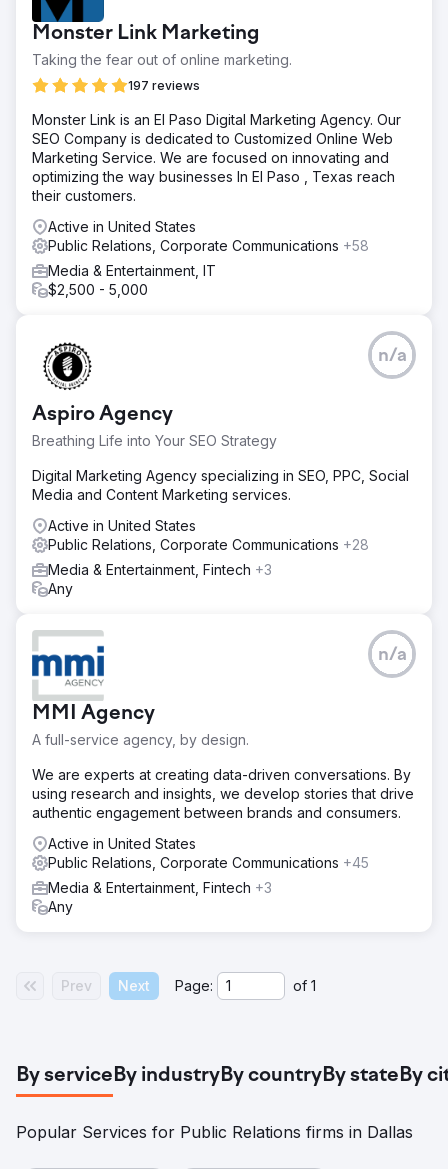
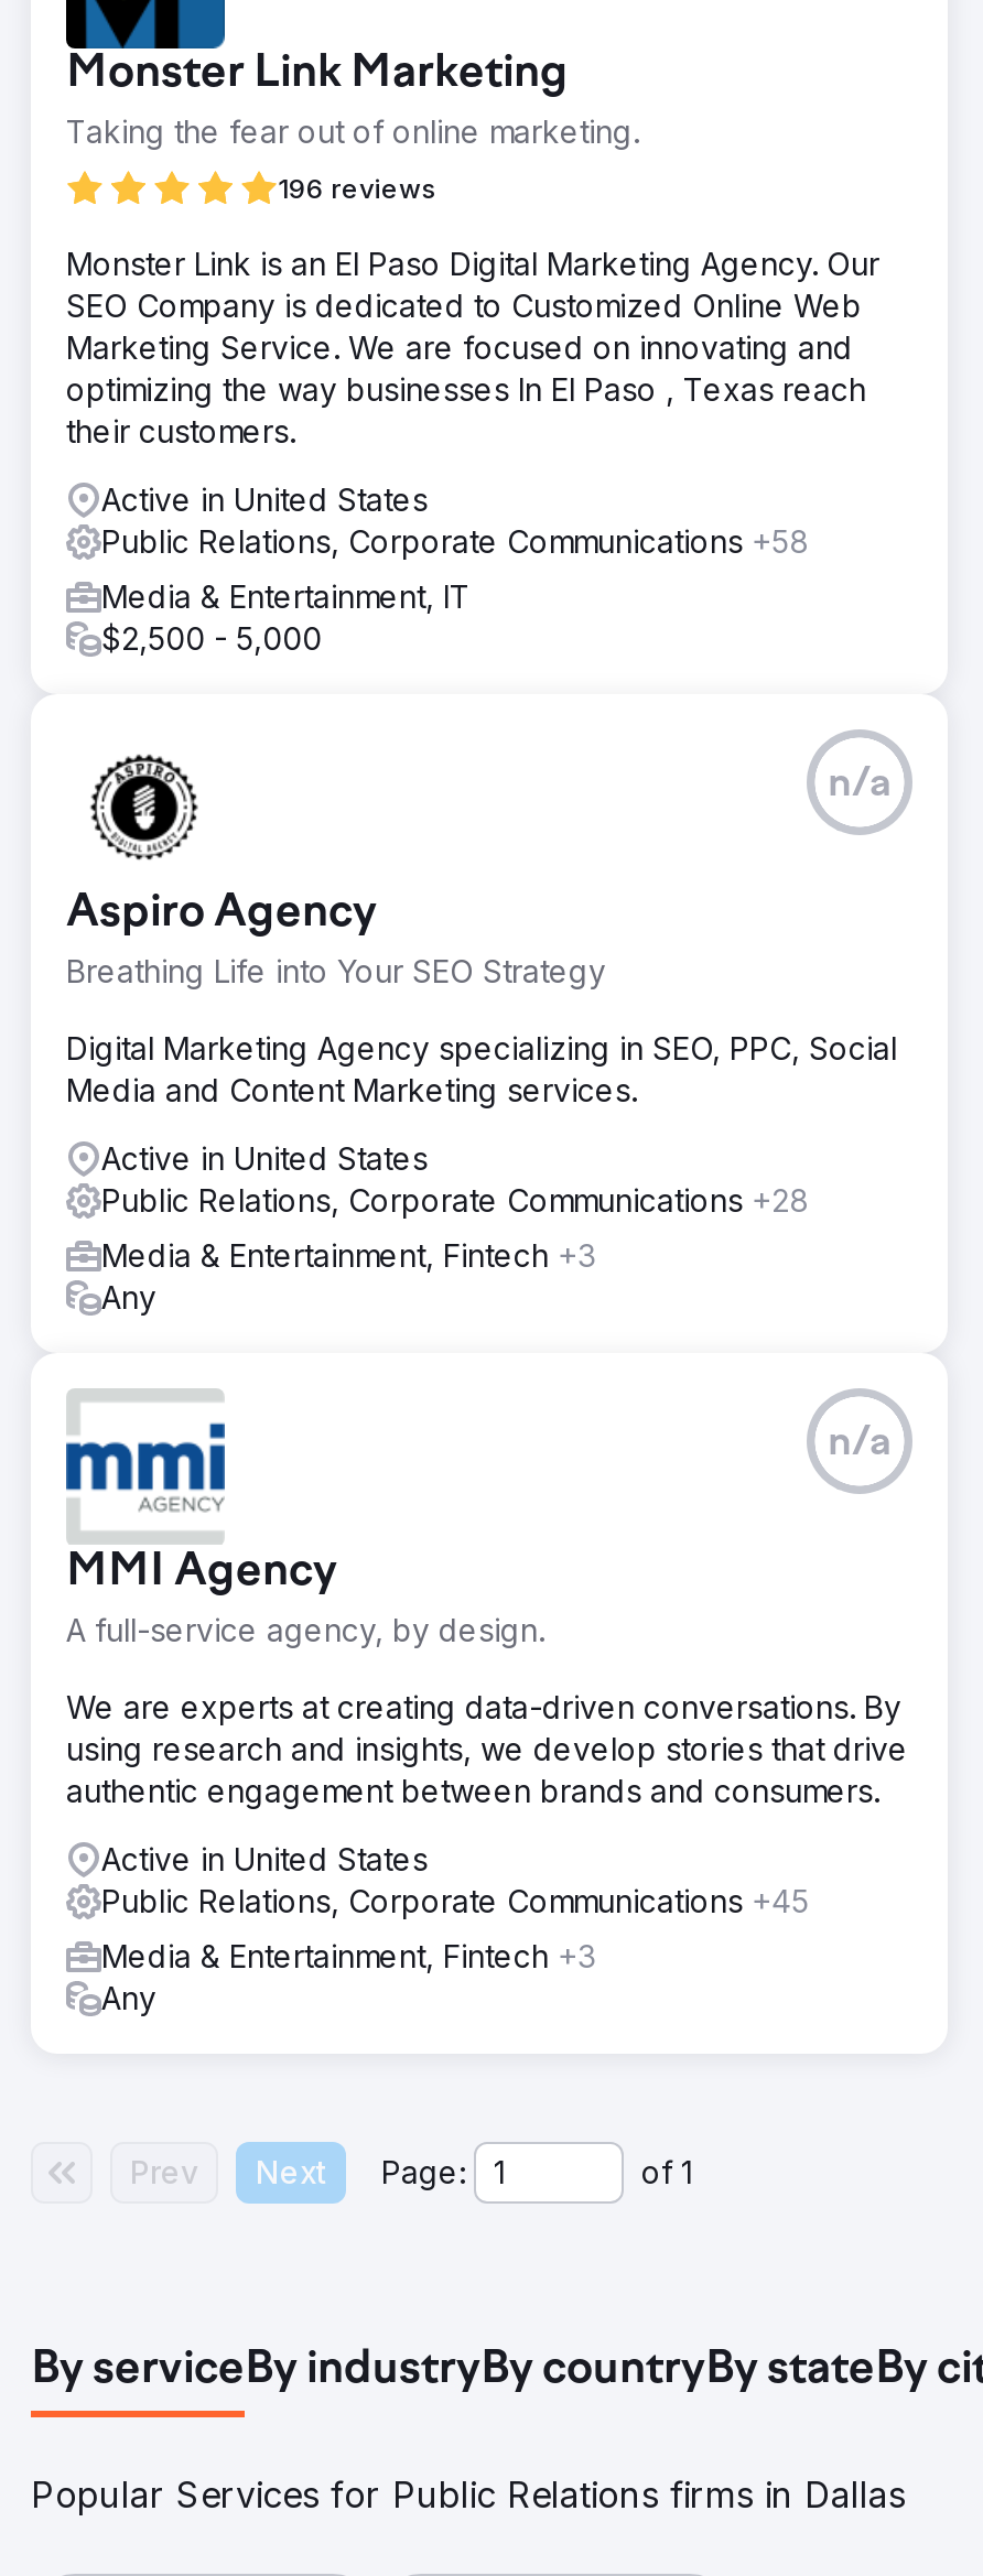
- 197 reviews
+ 196 reviews
